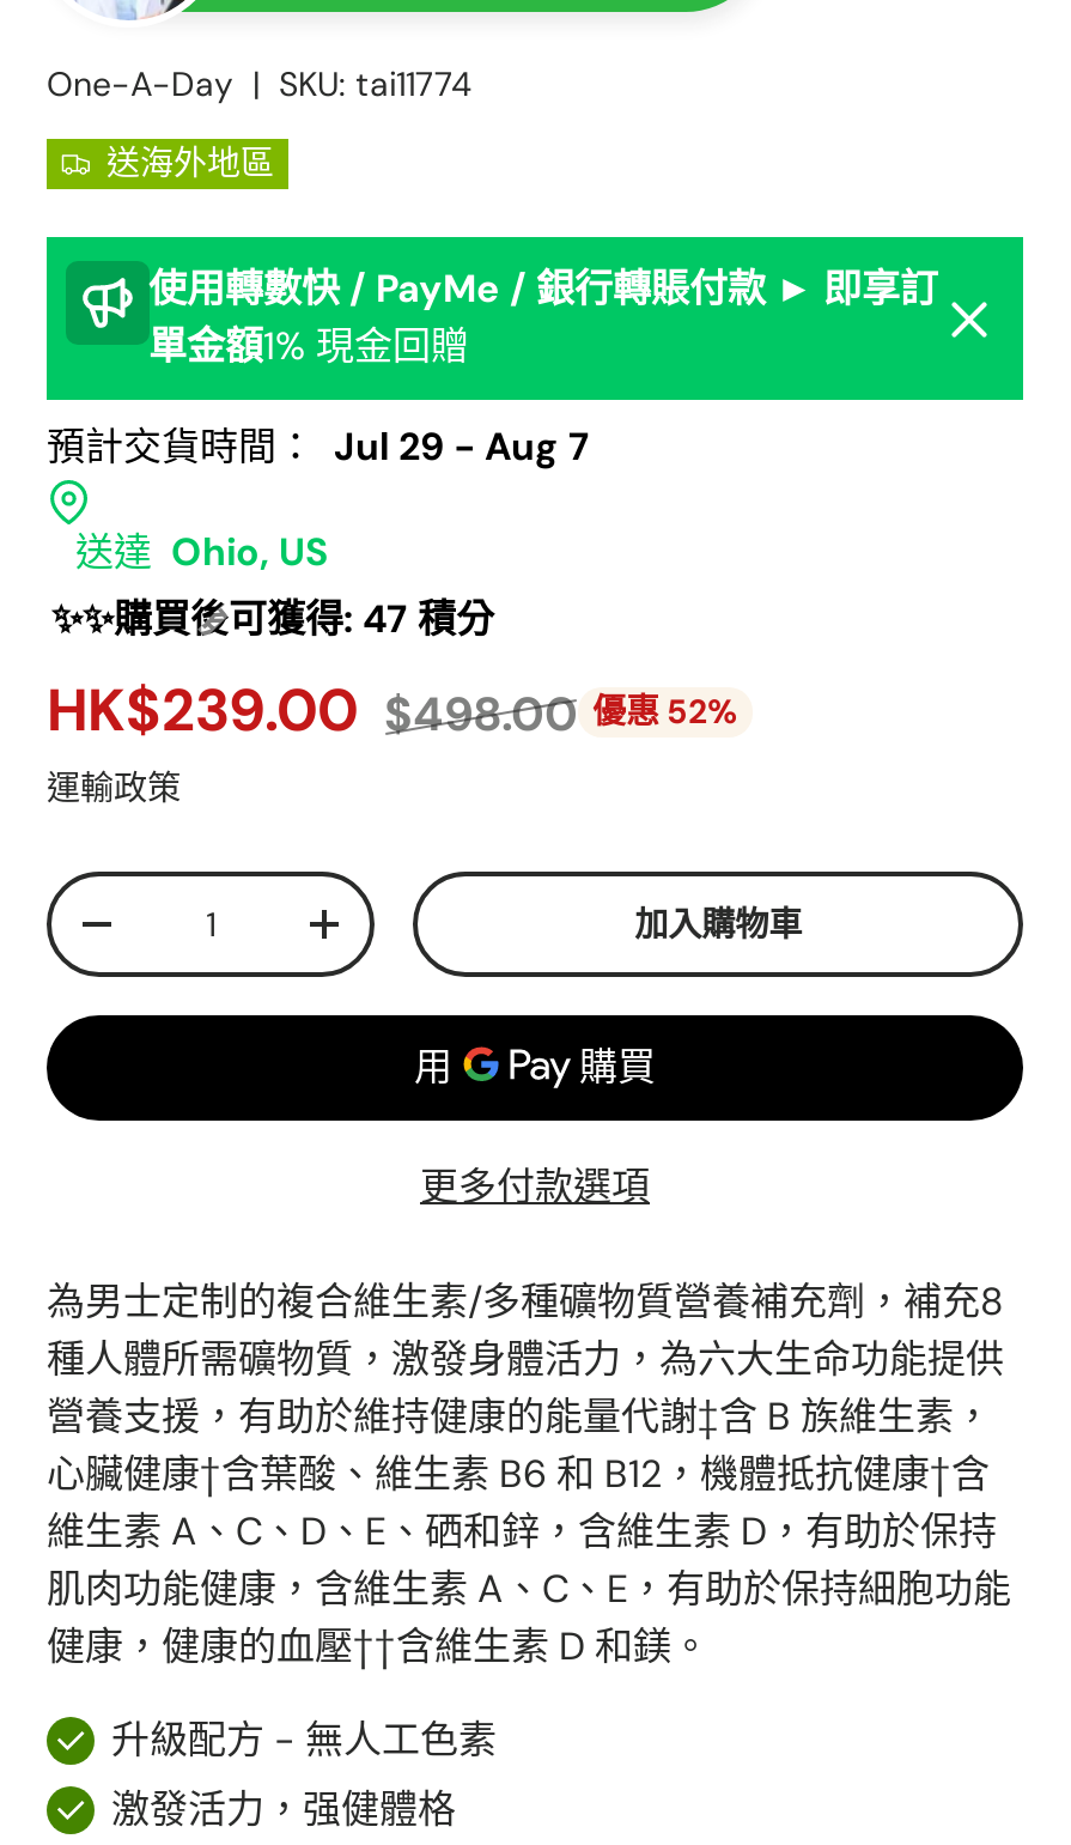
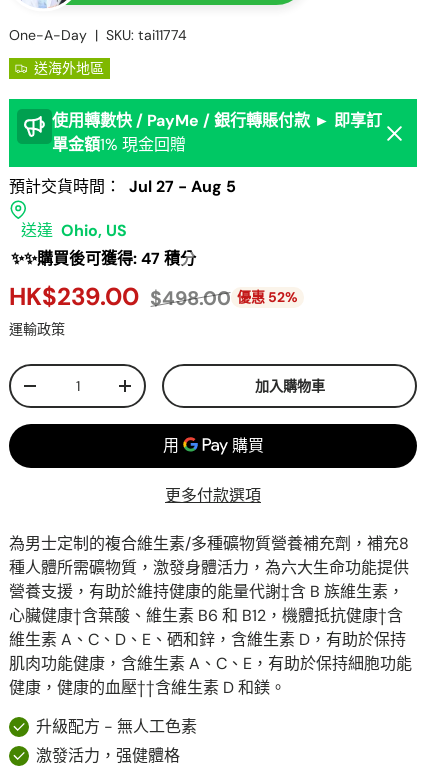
- 預計交貨時間： Jul 29 - Aug 7
+ 預計交貨時間： Jul 27 - Aug 5
